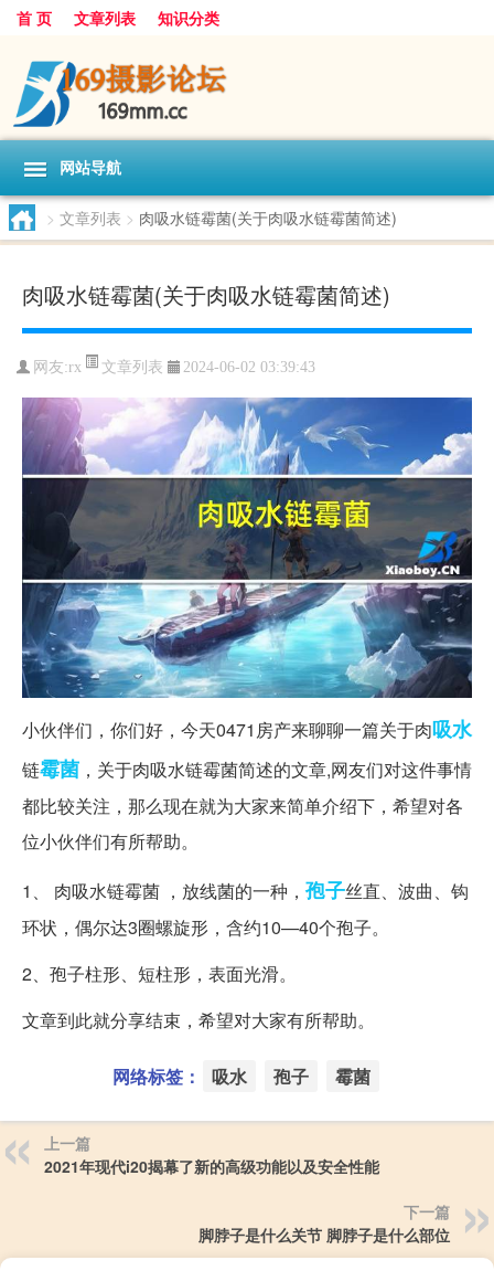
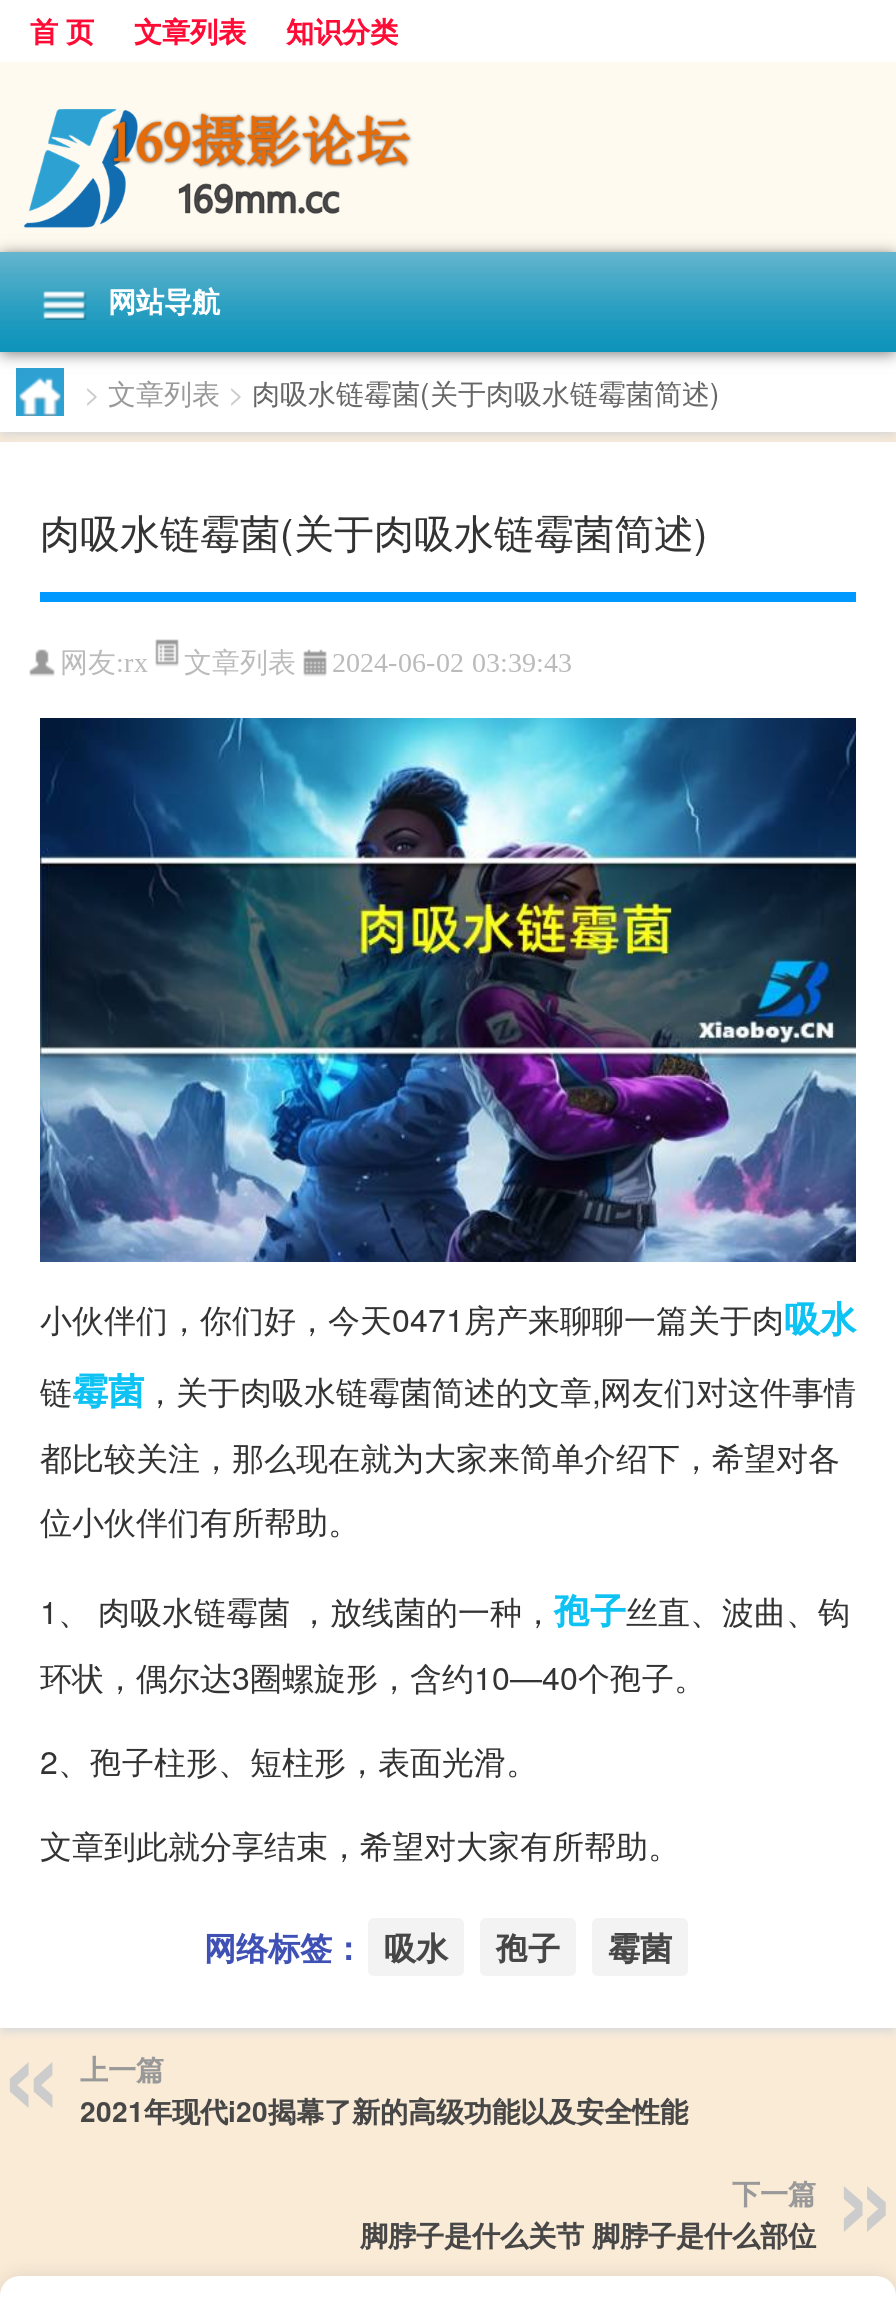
- [image]
+ [image]
